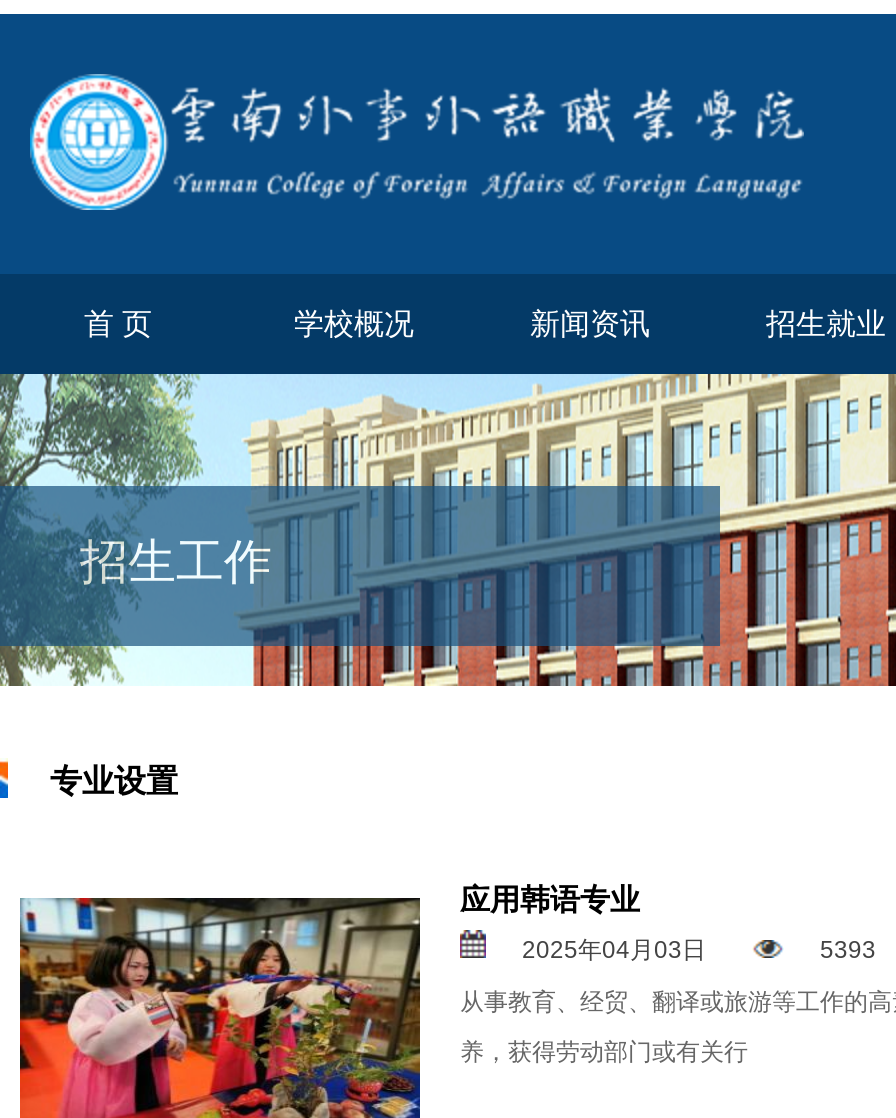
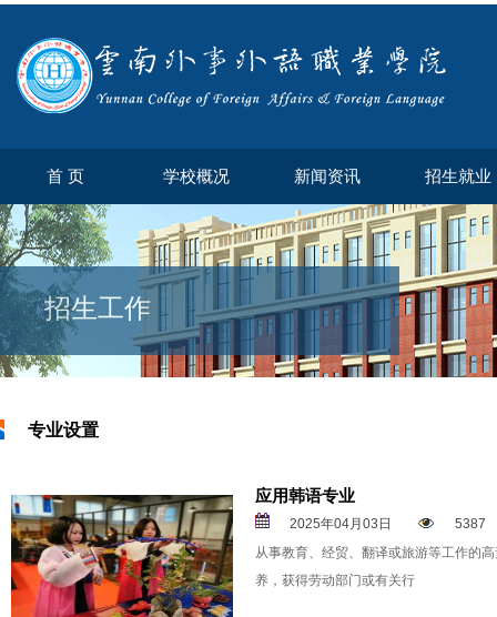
- 5393
+ 5387
